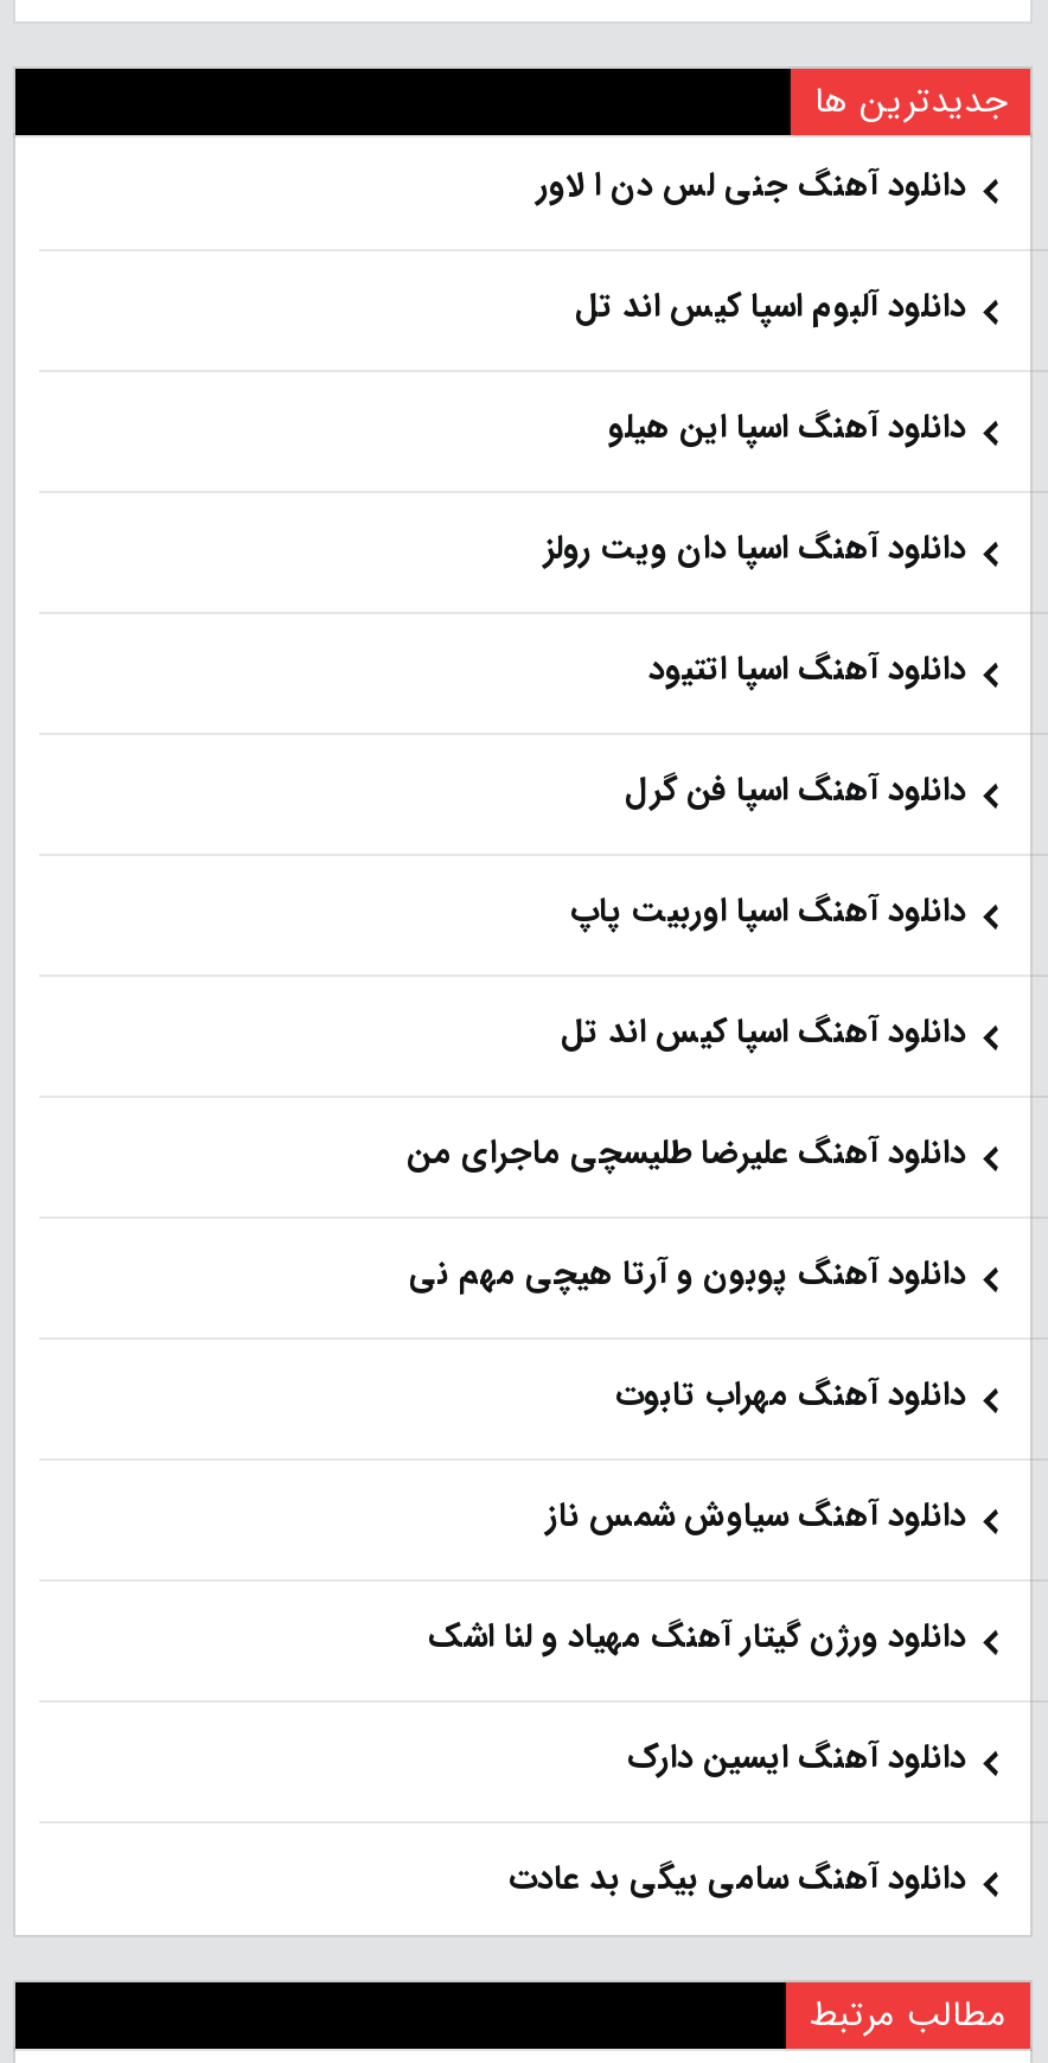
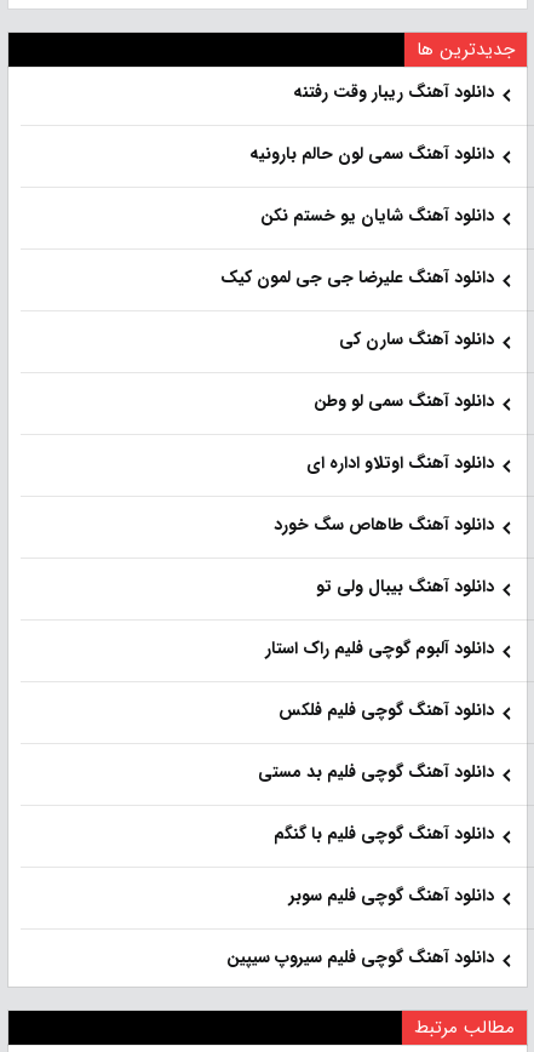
- دانلود آهنگ جنی لس دن ا لاور
+ دانلود آهنگ ریبار وقت رفتنه

- دانلود آلبوم اسپا کیس اند تل
+ دانلود آهنگ سمی لون حالم بارونیه

- دانلود آهنگ اسپا این هیلو
+ دانلود آهنگ شایان یو خستم نکن

- دانلود آهنگ اسپا دان ویت رولز
+ دانلود آهنگ علیرضا جی جی لمون کیک

- دانلود آهنگ اسپا اتتیود
+ دانلود آهنگ سارن کی

- دانلود آهنگ اسپا فن گرل
+ دانلود آهنگ سمی لو وطن

- دانلود آهنگ اسپا اوربیت پاپ
+ دانلود آهنگ اوتلاو اداره ای

- دانلود آهنگ اسپا کیس اند تل
+ دانلود آهنگ طاهاص سگ خورد

- دانلود آهنگ علیرضا طلیسچی ماجرای من
+ دانلود آهنگ بیبال ولی تو

- دانلود آهنگ پوبون و آرتا هیچی مهم نی
+ دانلود آلبوم گوچی فلیم راک استار

- دانلود آهنگ مهراب تابوت
+ دانلود آهنگ گوچی فلیم فلکس

- دانلود آهنگ سیاوش شمس ناز
+ دانلود آهنگ گوچی فلیم بد مستی

- دانلود ورژن گیتار آهنگ مهیاد و لنا اشک
+ دانلود آهنگ گوچی فلیم با گنگم

- دانلود آهنگ ایسین دارک
+ دانلود آهنگ گوچی فلیم سوبر

- دانلود آهنگ سامی بیگی بد عادت
+ دانلود آهنگ گوچی فلیم سیروپ سیپین
